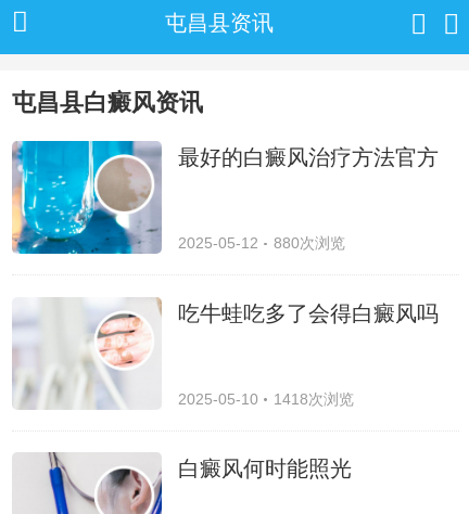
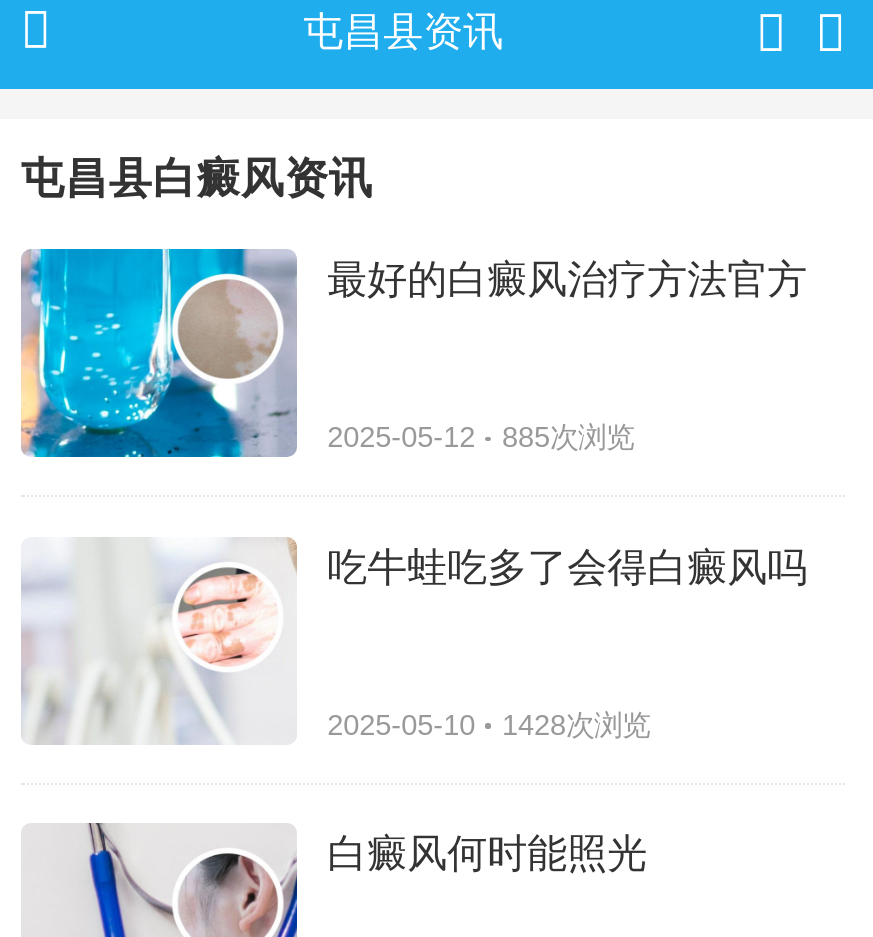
- 2025-05-12 880次浏览
+ 2025-05-12 885次浏览

- 2025-05-10 1418次浏览
+ 2025-05-10 1428次浏览
